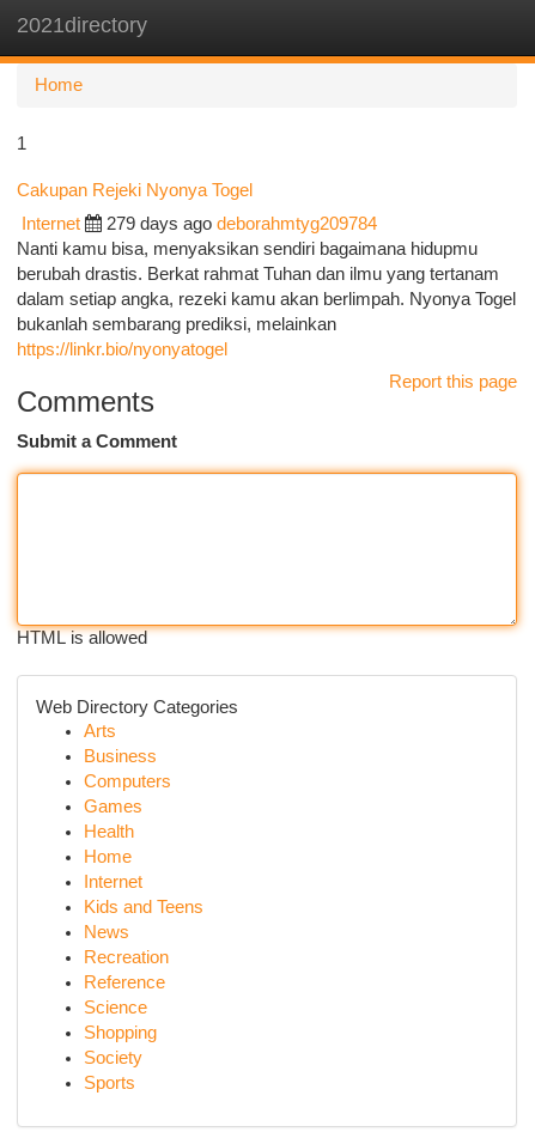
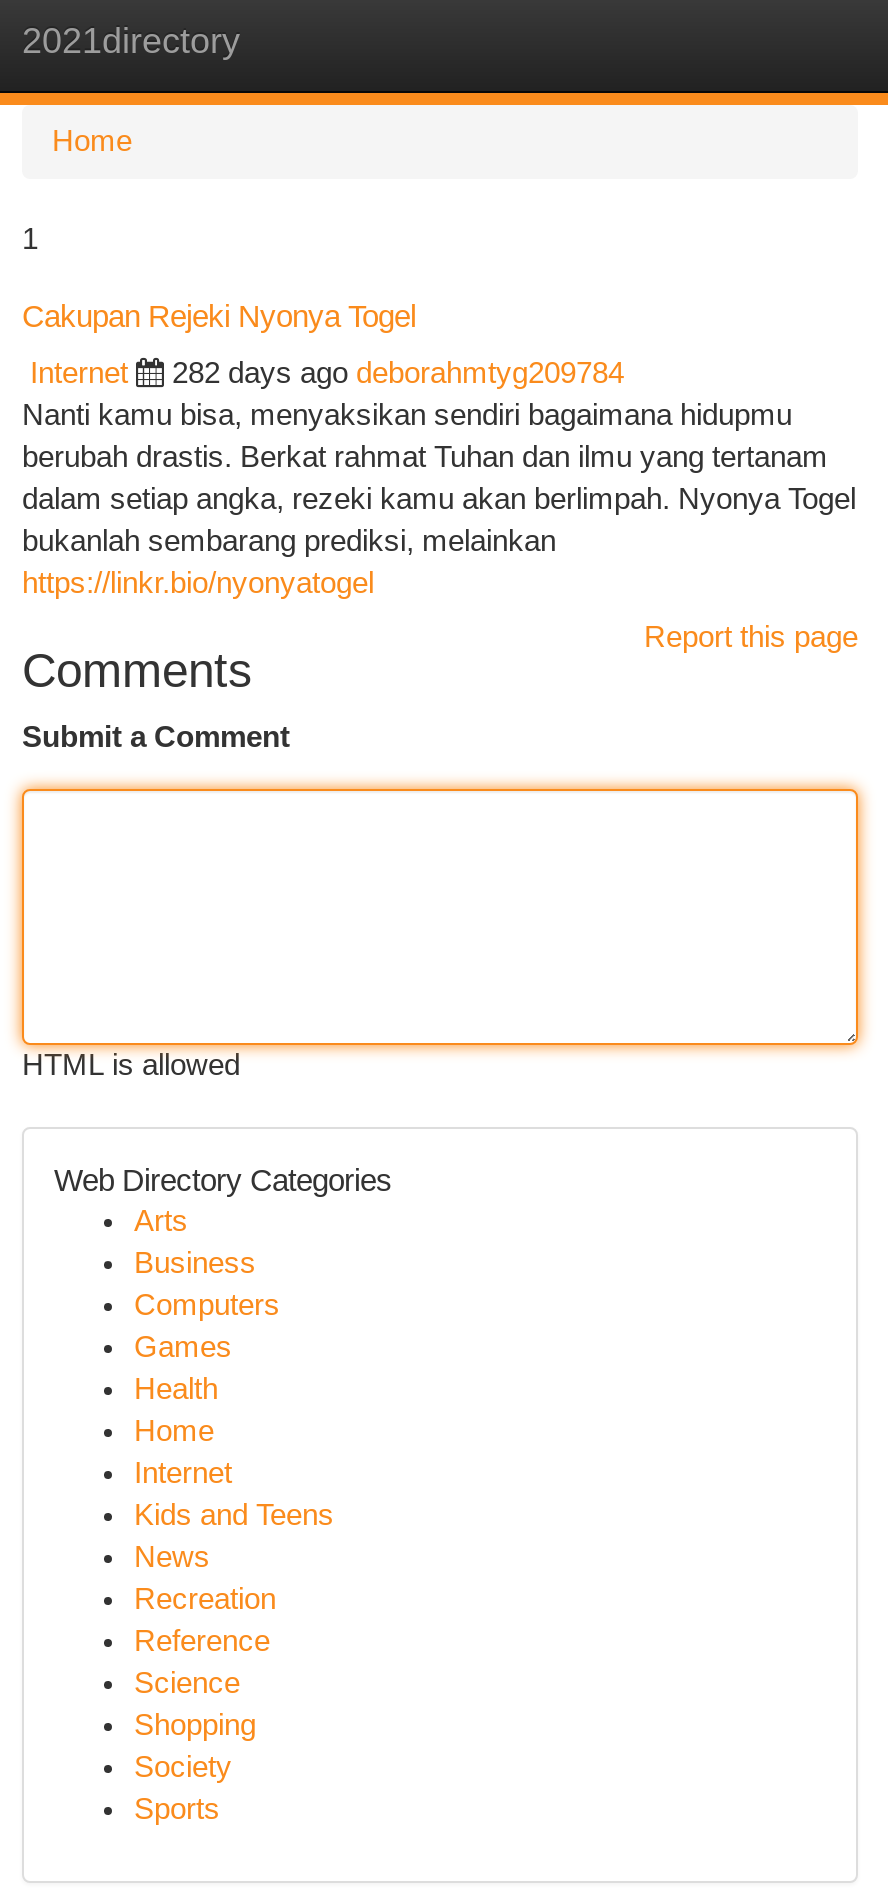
- 279 days ago deborahmtyg209784
+ 282 days ago deborahmtyg209784
